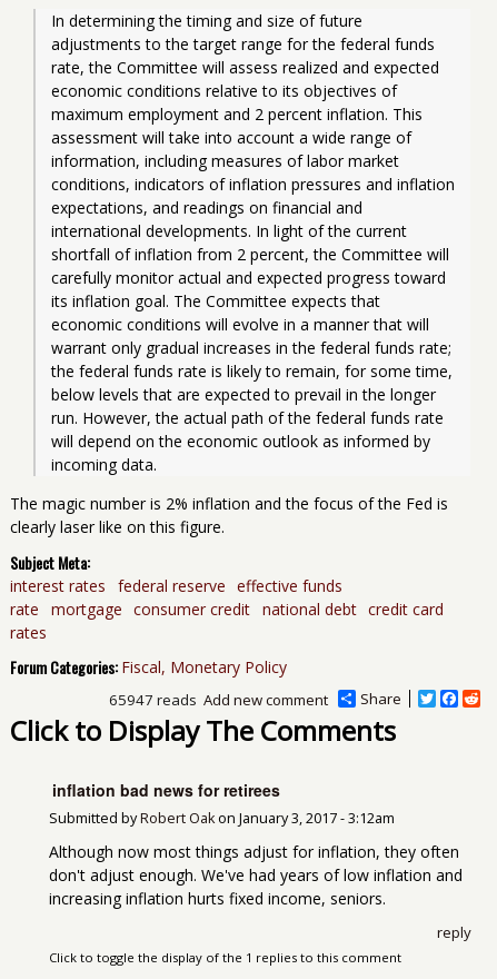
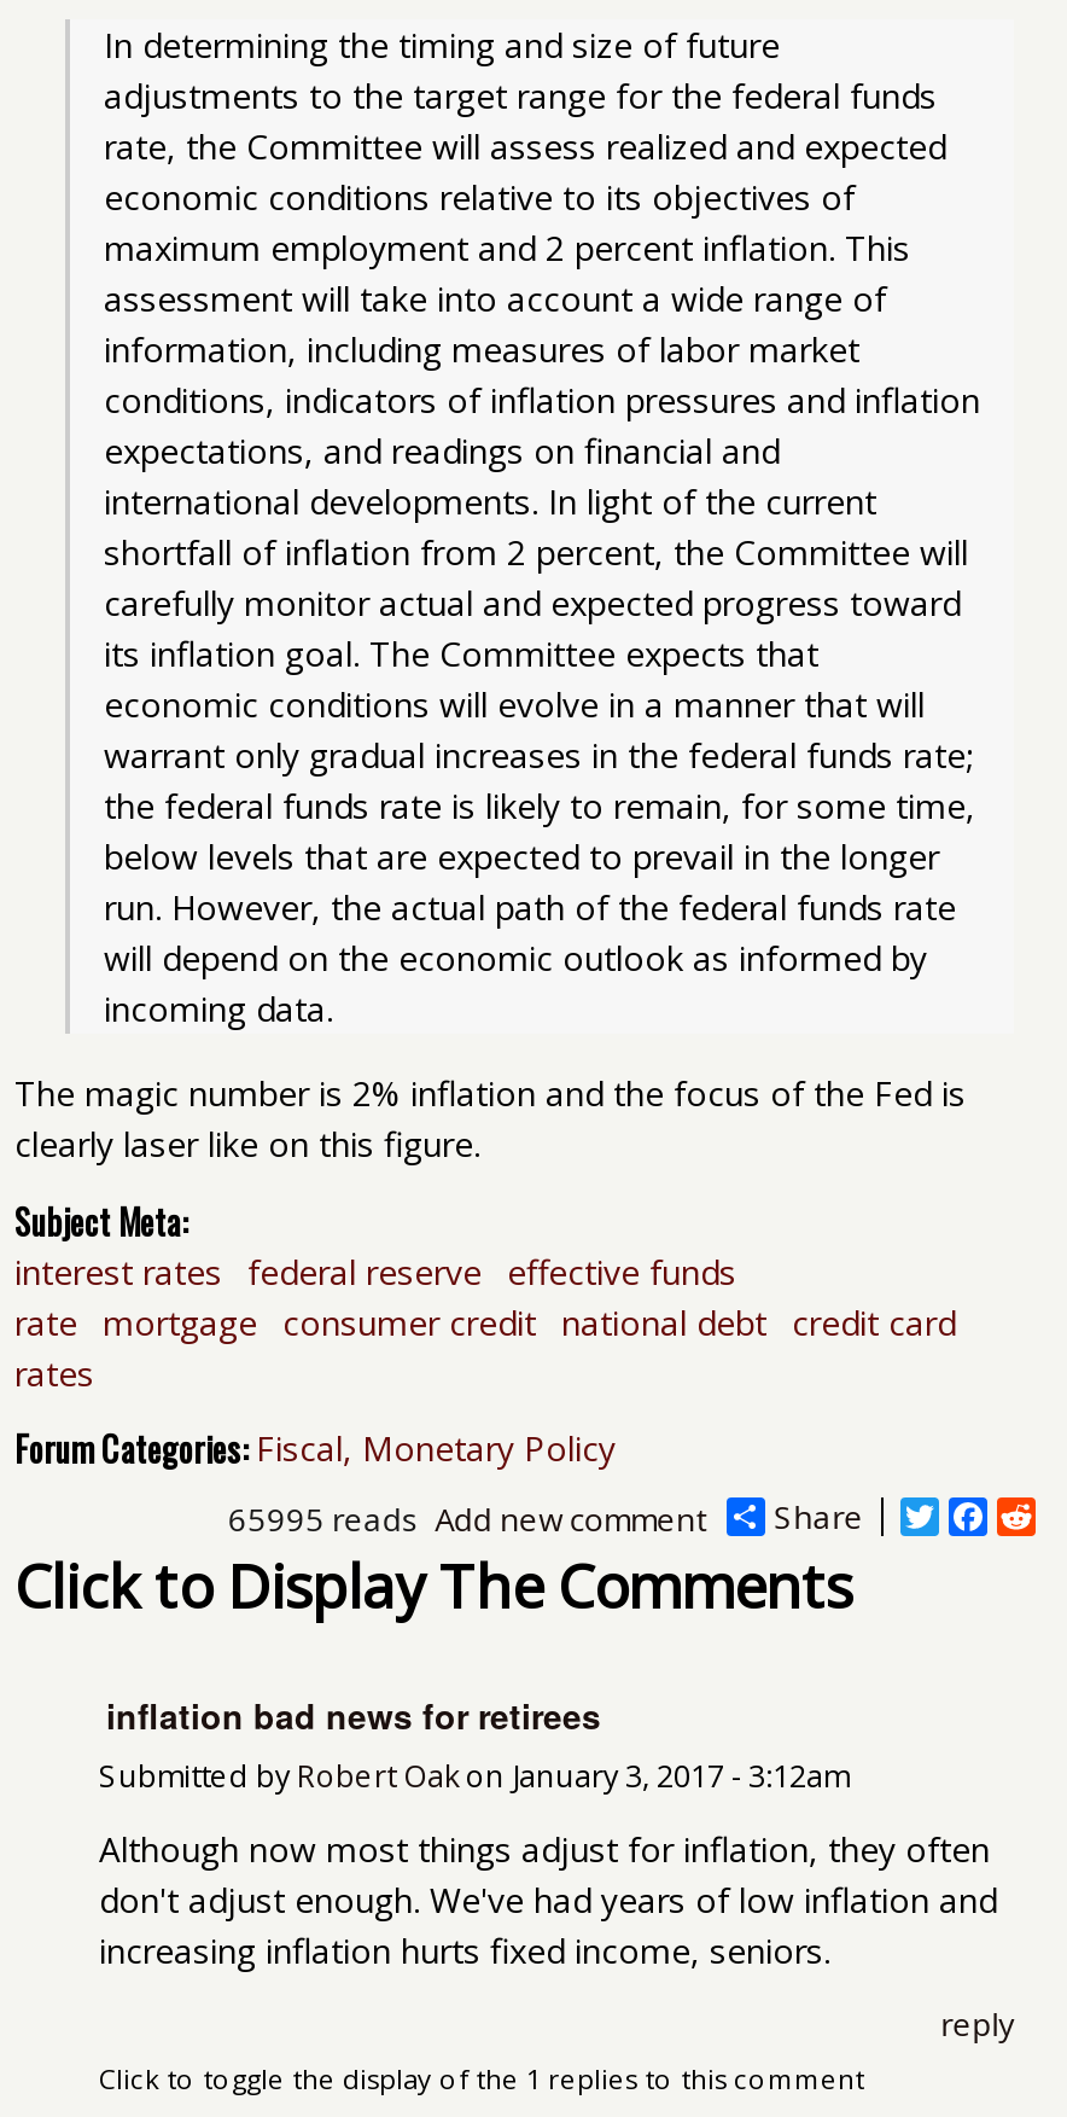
- 65947 reads
+ 65995 reads
